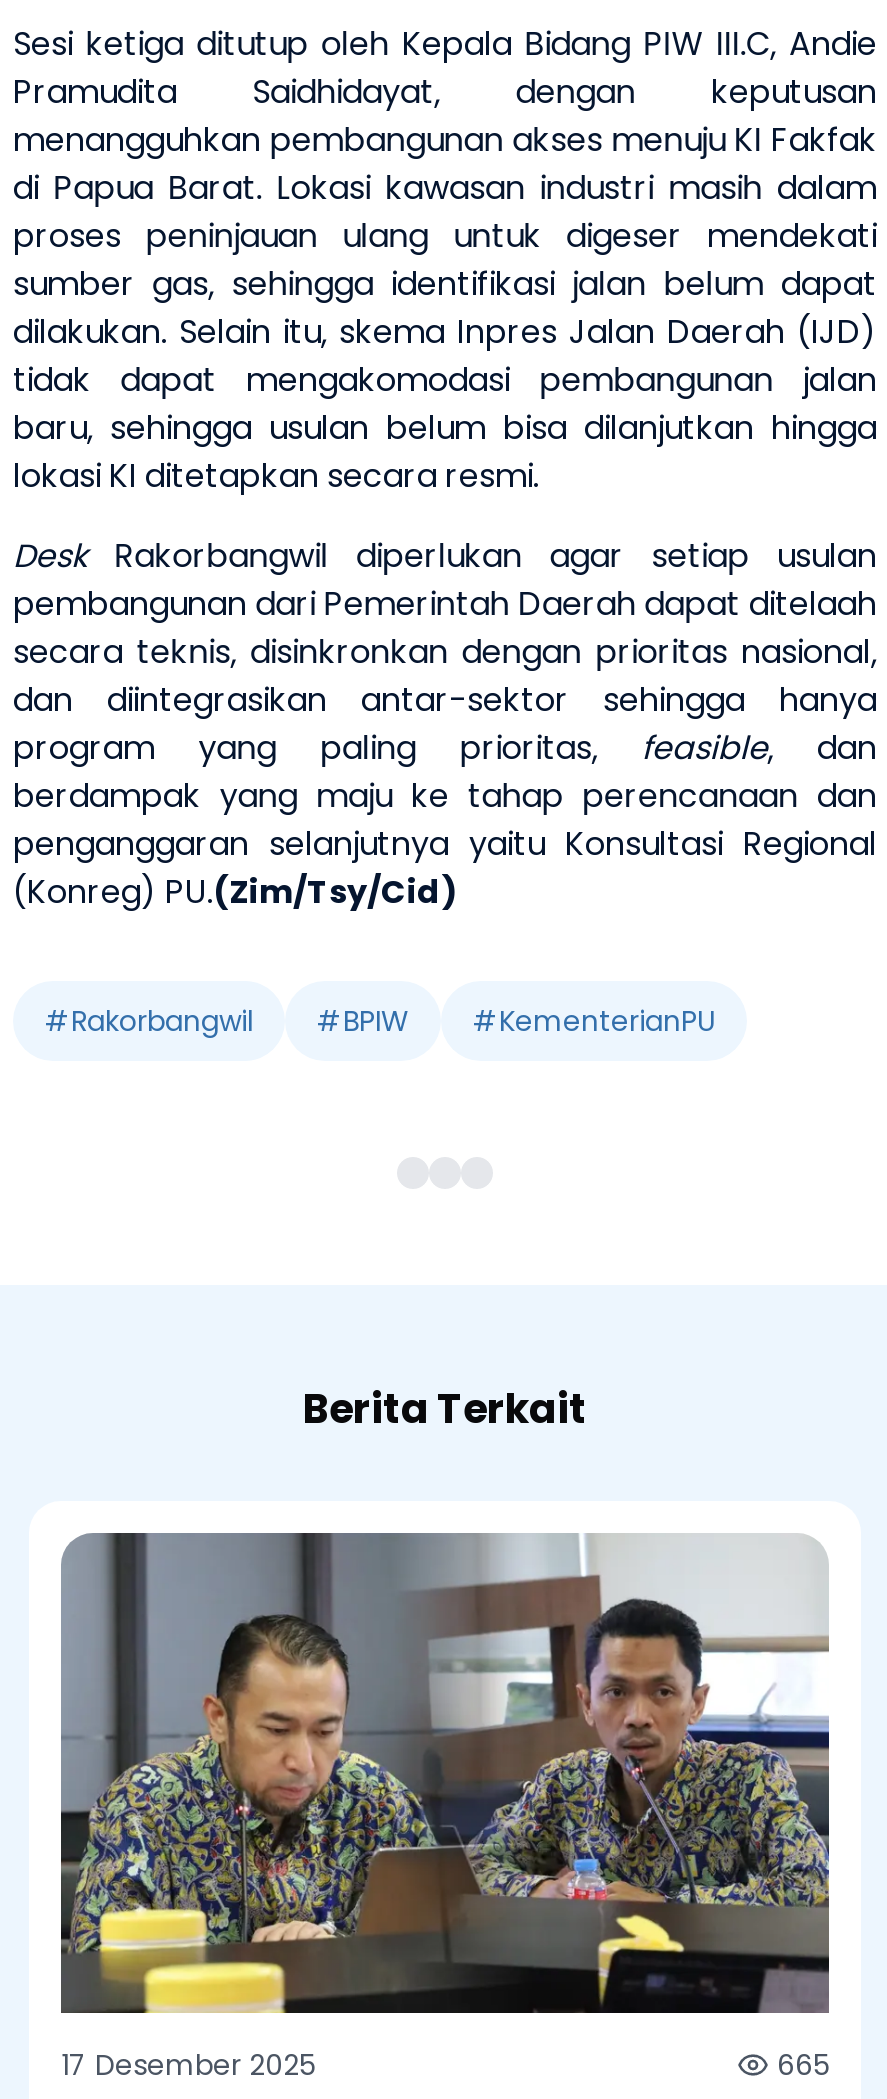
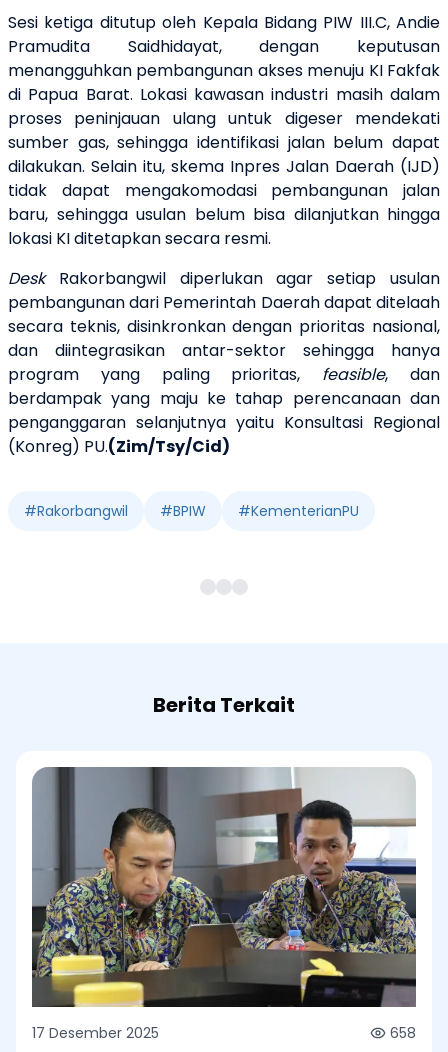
- 665
+ 658
